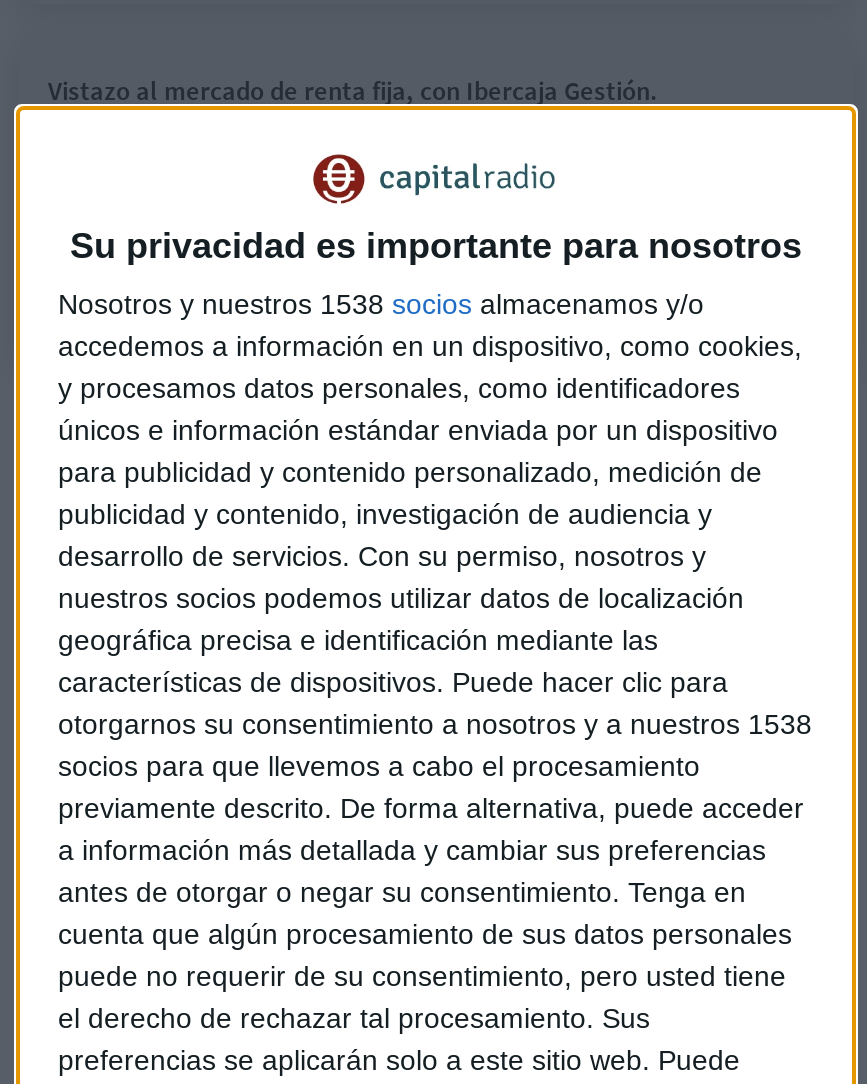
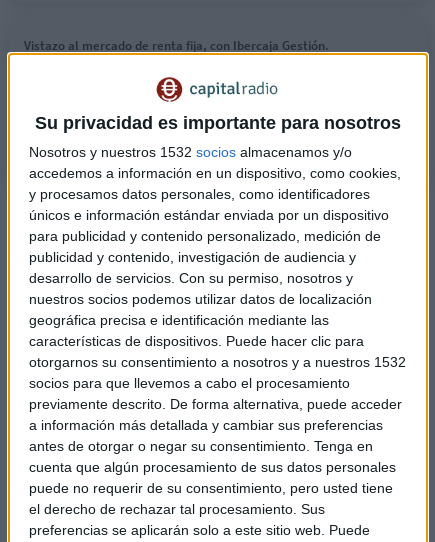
- Nosotros y nuestros 1538 socios almacenamos y/o
+ Nosotros y nuestros 1532 socios almacenamos y/o

- otorgarnos su consentimiento a nosotros y a nuestros 1538
+ otorgarnos su consentimiento a nosotros y a nuestros 1532
